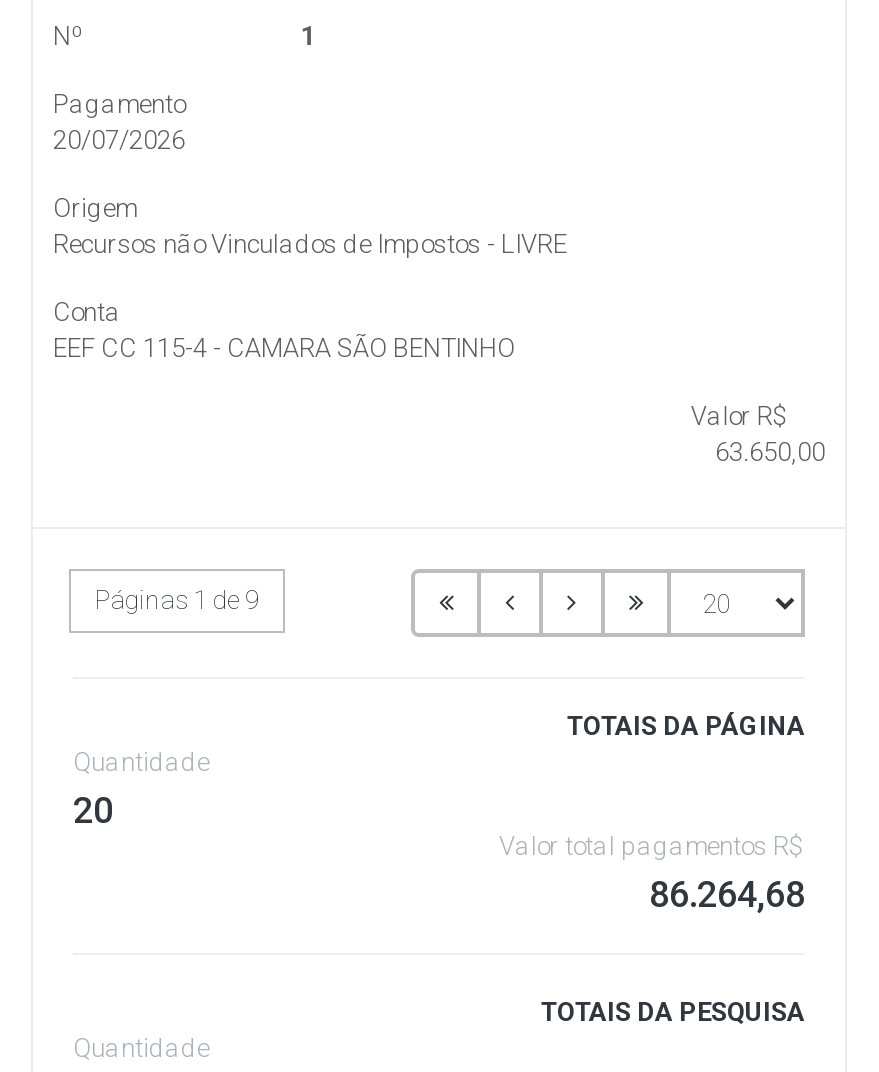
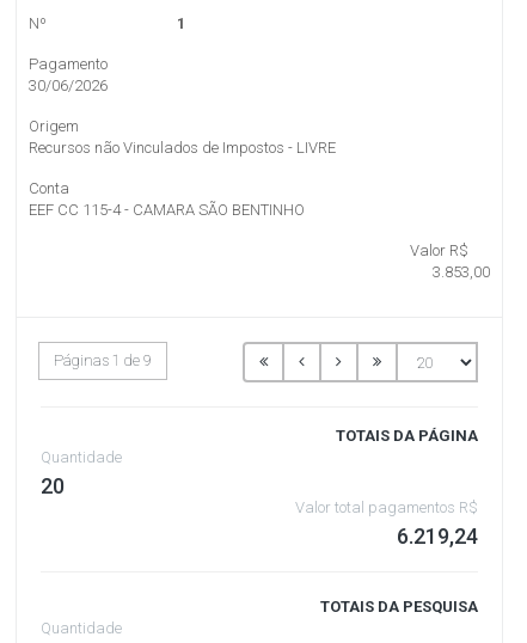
- 20/07/2026
+ 30/06/2026

- 63.650,00
+ 3.853,00

- 86.264,68
+ 6.219,24
